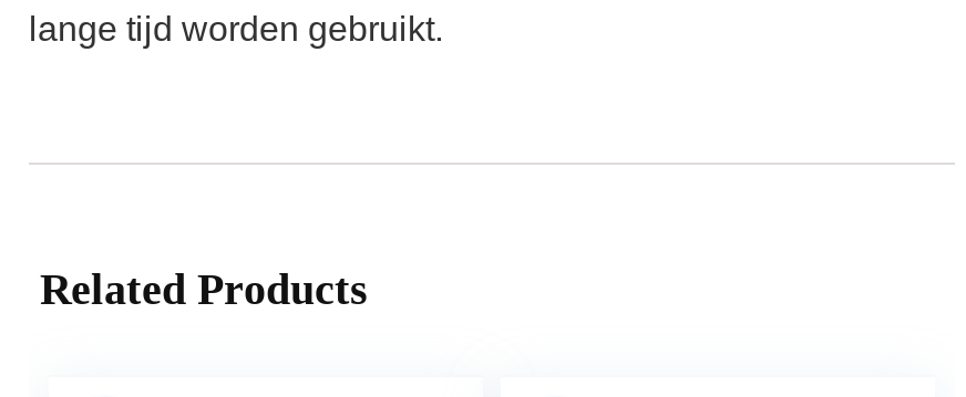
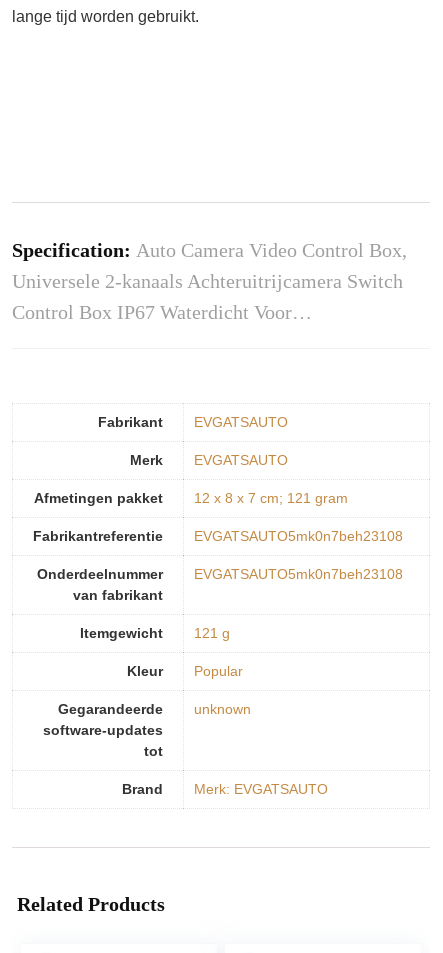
+ Specification: Auto Camera Video Control Box,
+ Universele 2-kanaals Achteruitrijcamera Switch
+ Control Box IP67 Waterdicht Voor…

+ Fabrikant
+ EVGATSAUTO
+ Merk
+ EVGATSAUTO
+ Afmetingen pakket
+ 12 x 8 x 7 cm; 121 gram
+ Fabrikantreferentie
+ EVGATSAUTO5mk0n7beh23108
+ Onderdeelnummer
+ van fabrikant

+ Itemgewicht
+ 121 g
+ Kleur
+ Popular
+ Gegarandeerde
+ software-updates
+ tot

+ Brand
+ Merk: EVGATSAUTO

+ EVGATSAUTO5mk0n7beh23108

+ unknown
